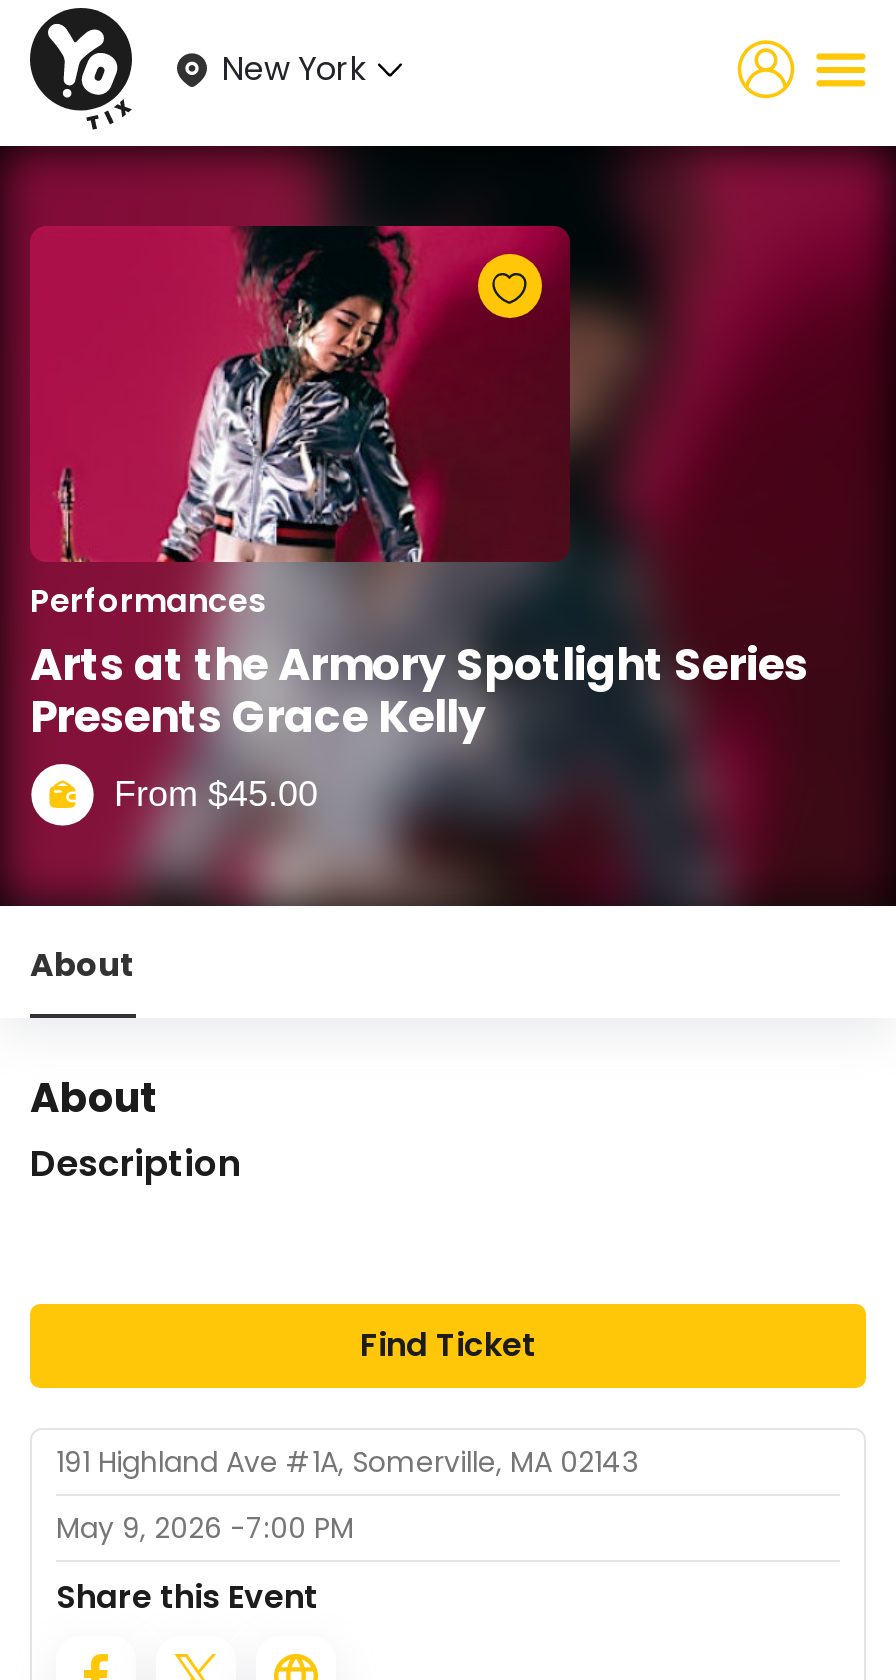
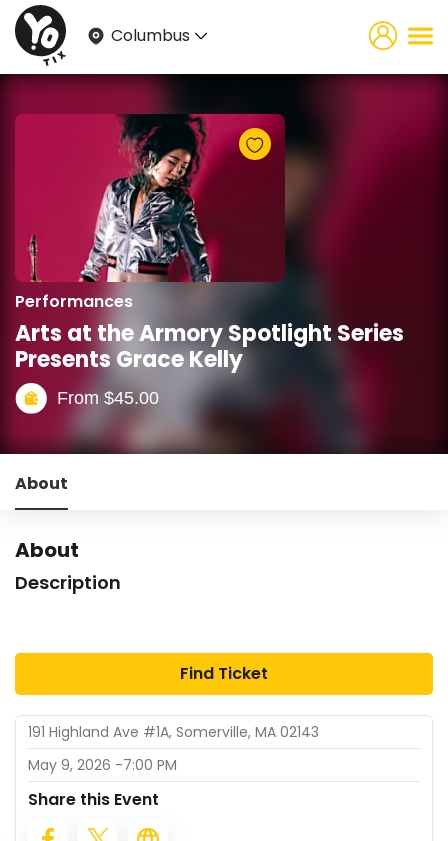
- New York
+ Columbus
